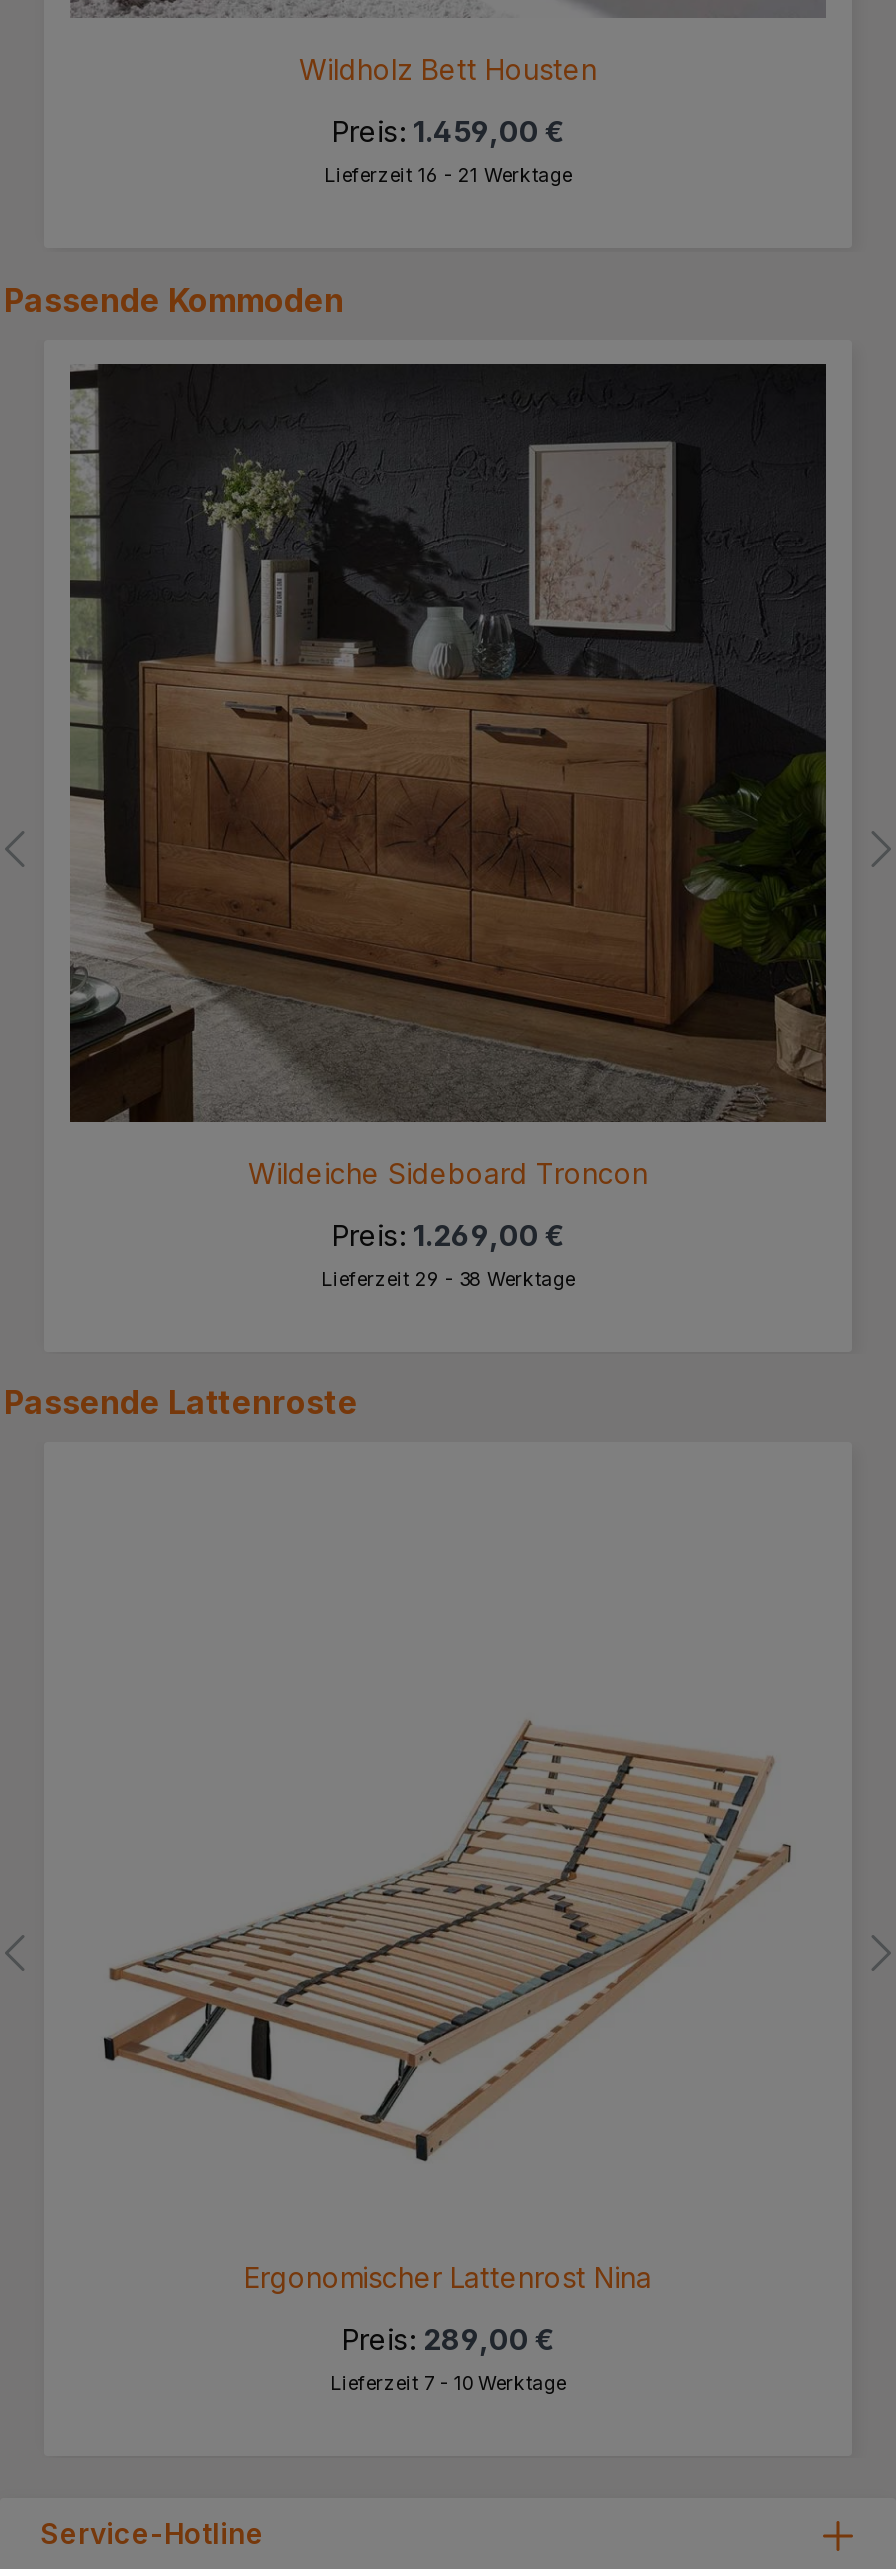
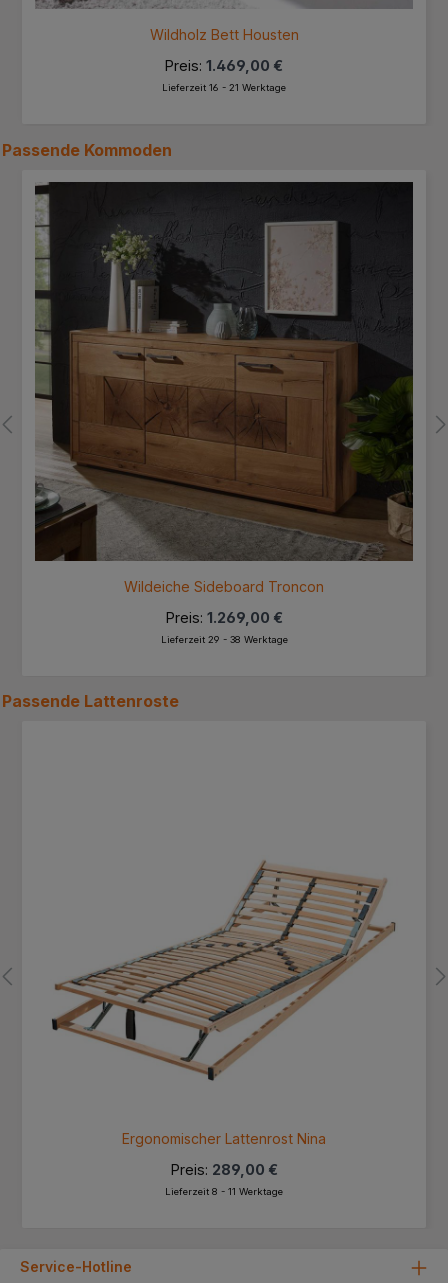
- Preis: 1.459,00 €
+ Preis: 1.469,00 €

- Lieferzeit 7 - 10 Werktage
+ Lieferzeit 8 - 11 Werktage
